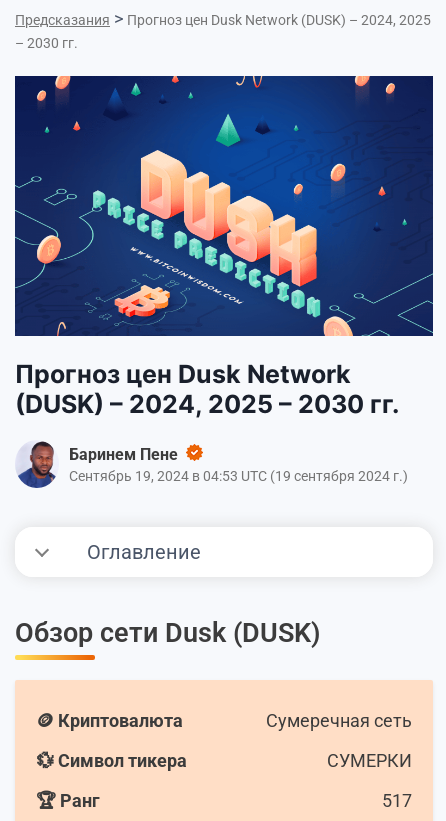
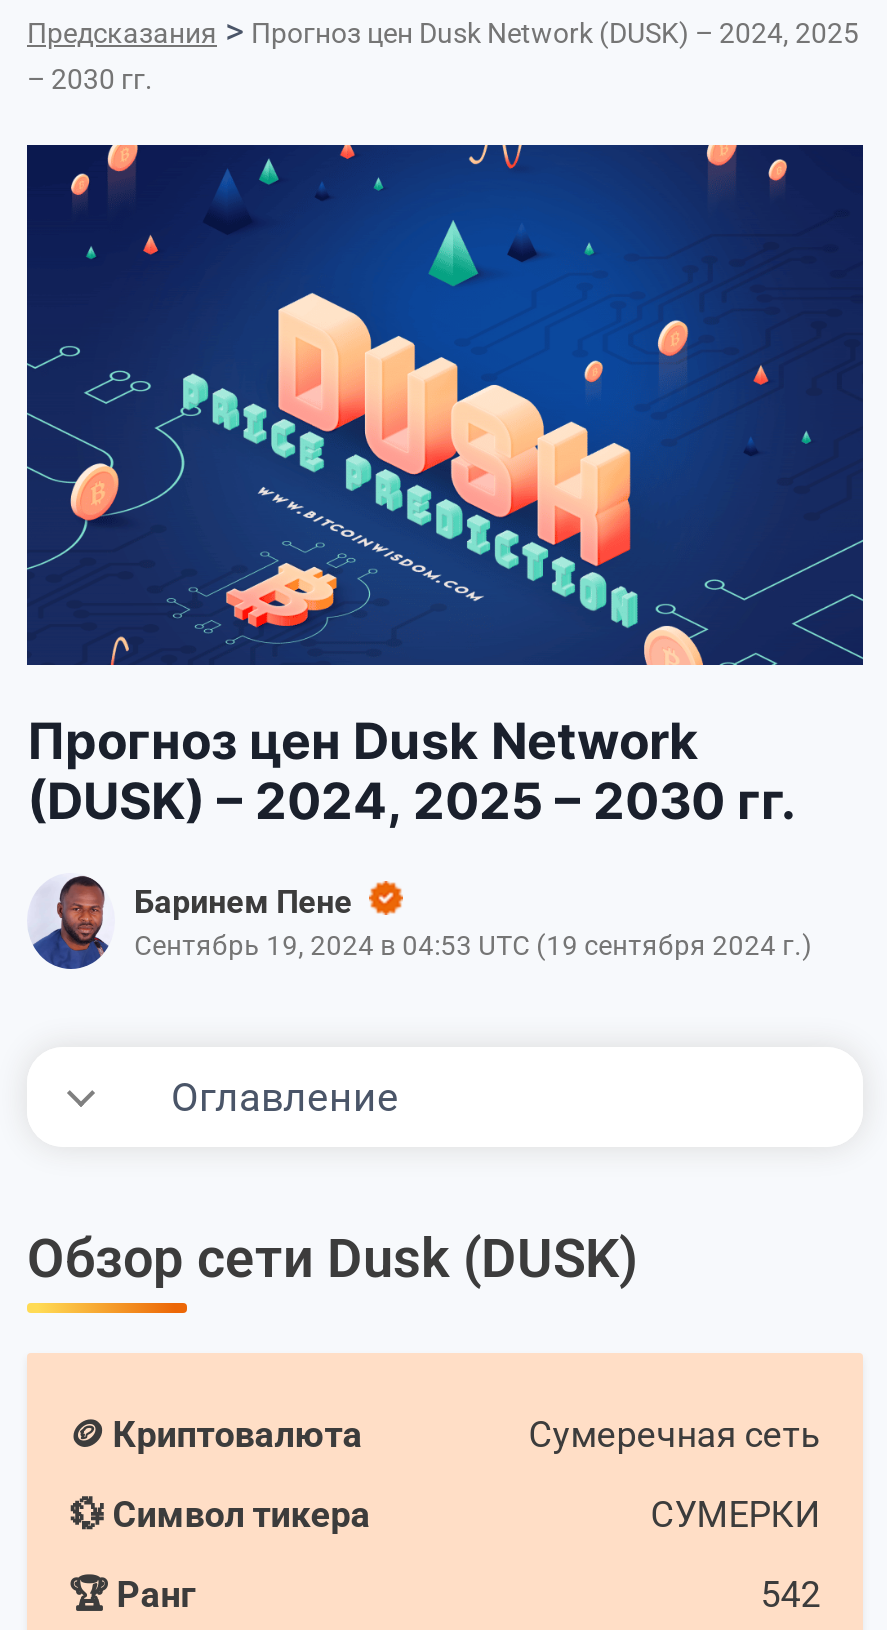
- 517
+ 542
